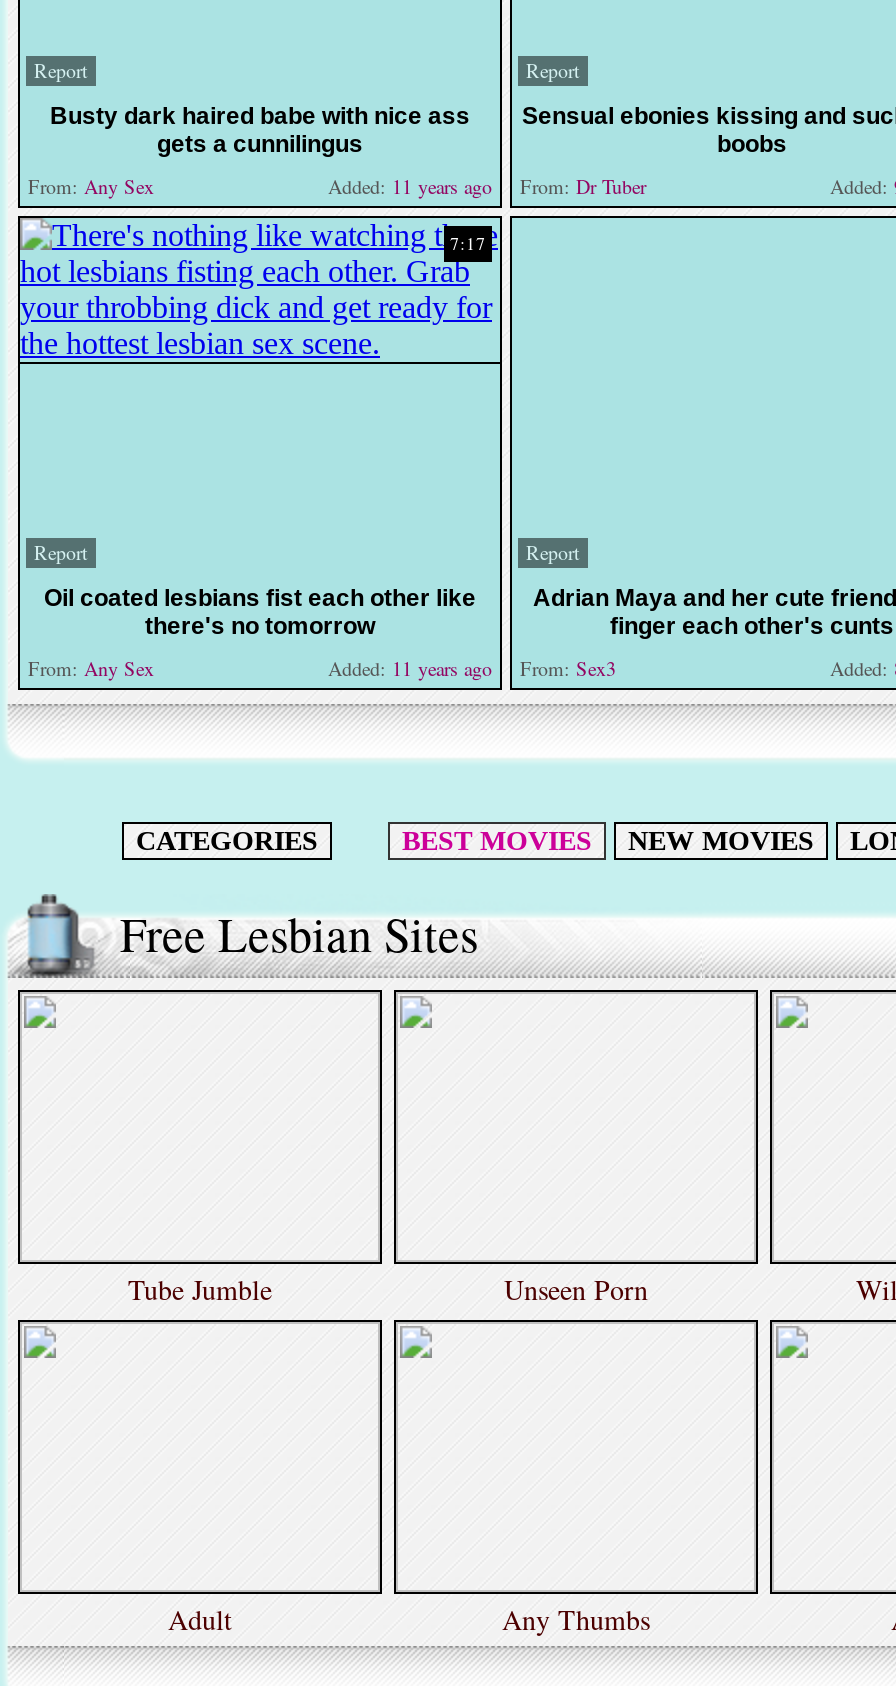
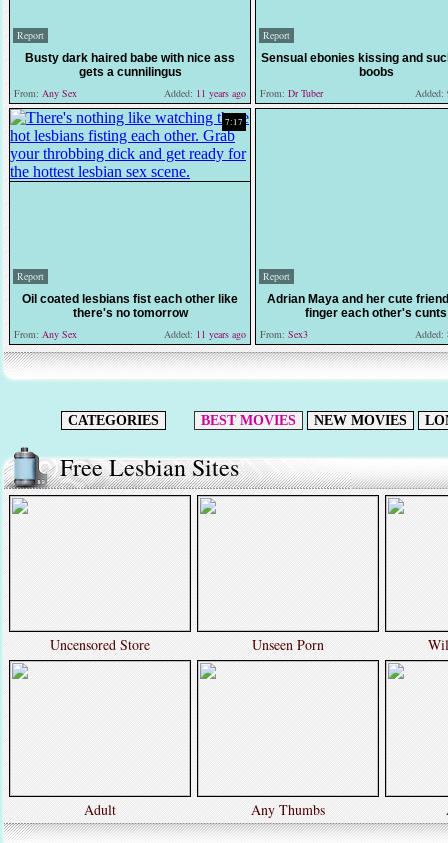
- Tube Jumble
+ Uncensored Store
